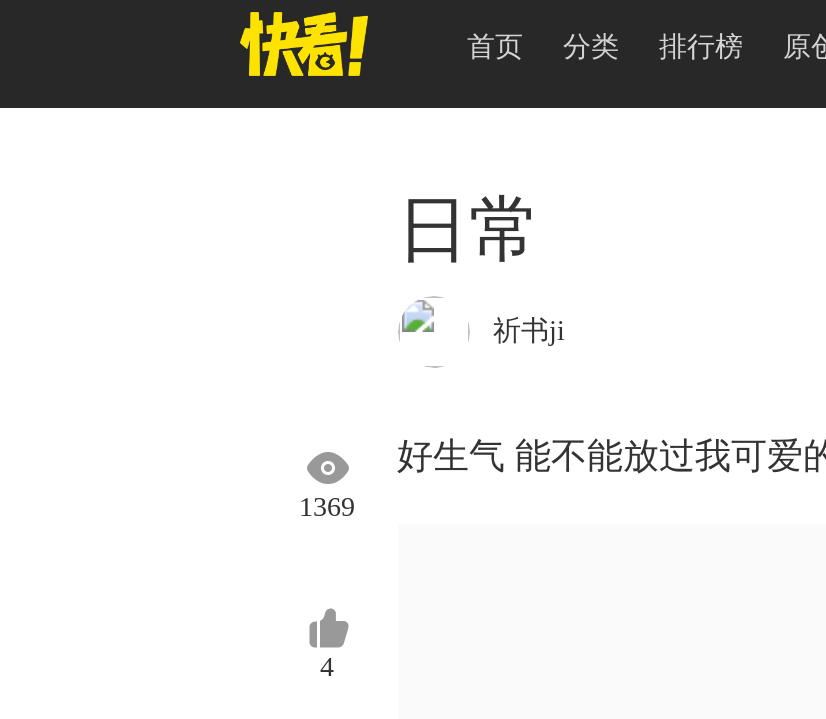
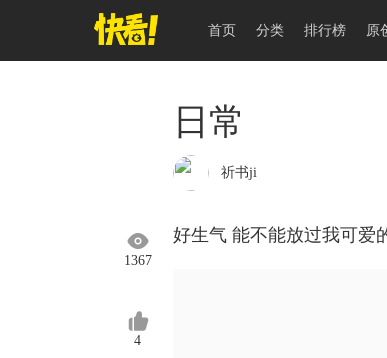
- 1369
+ 1367
